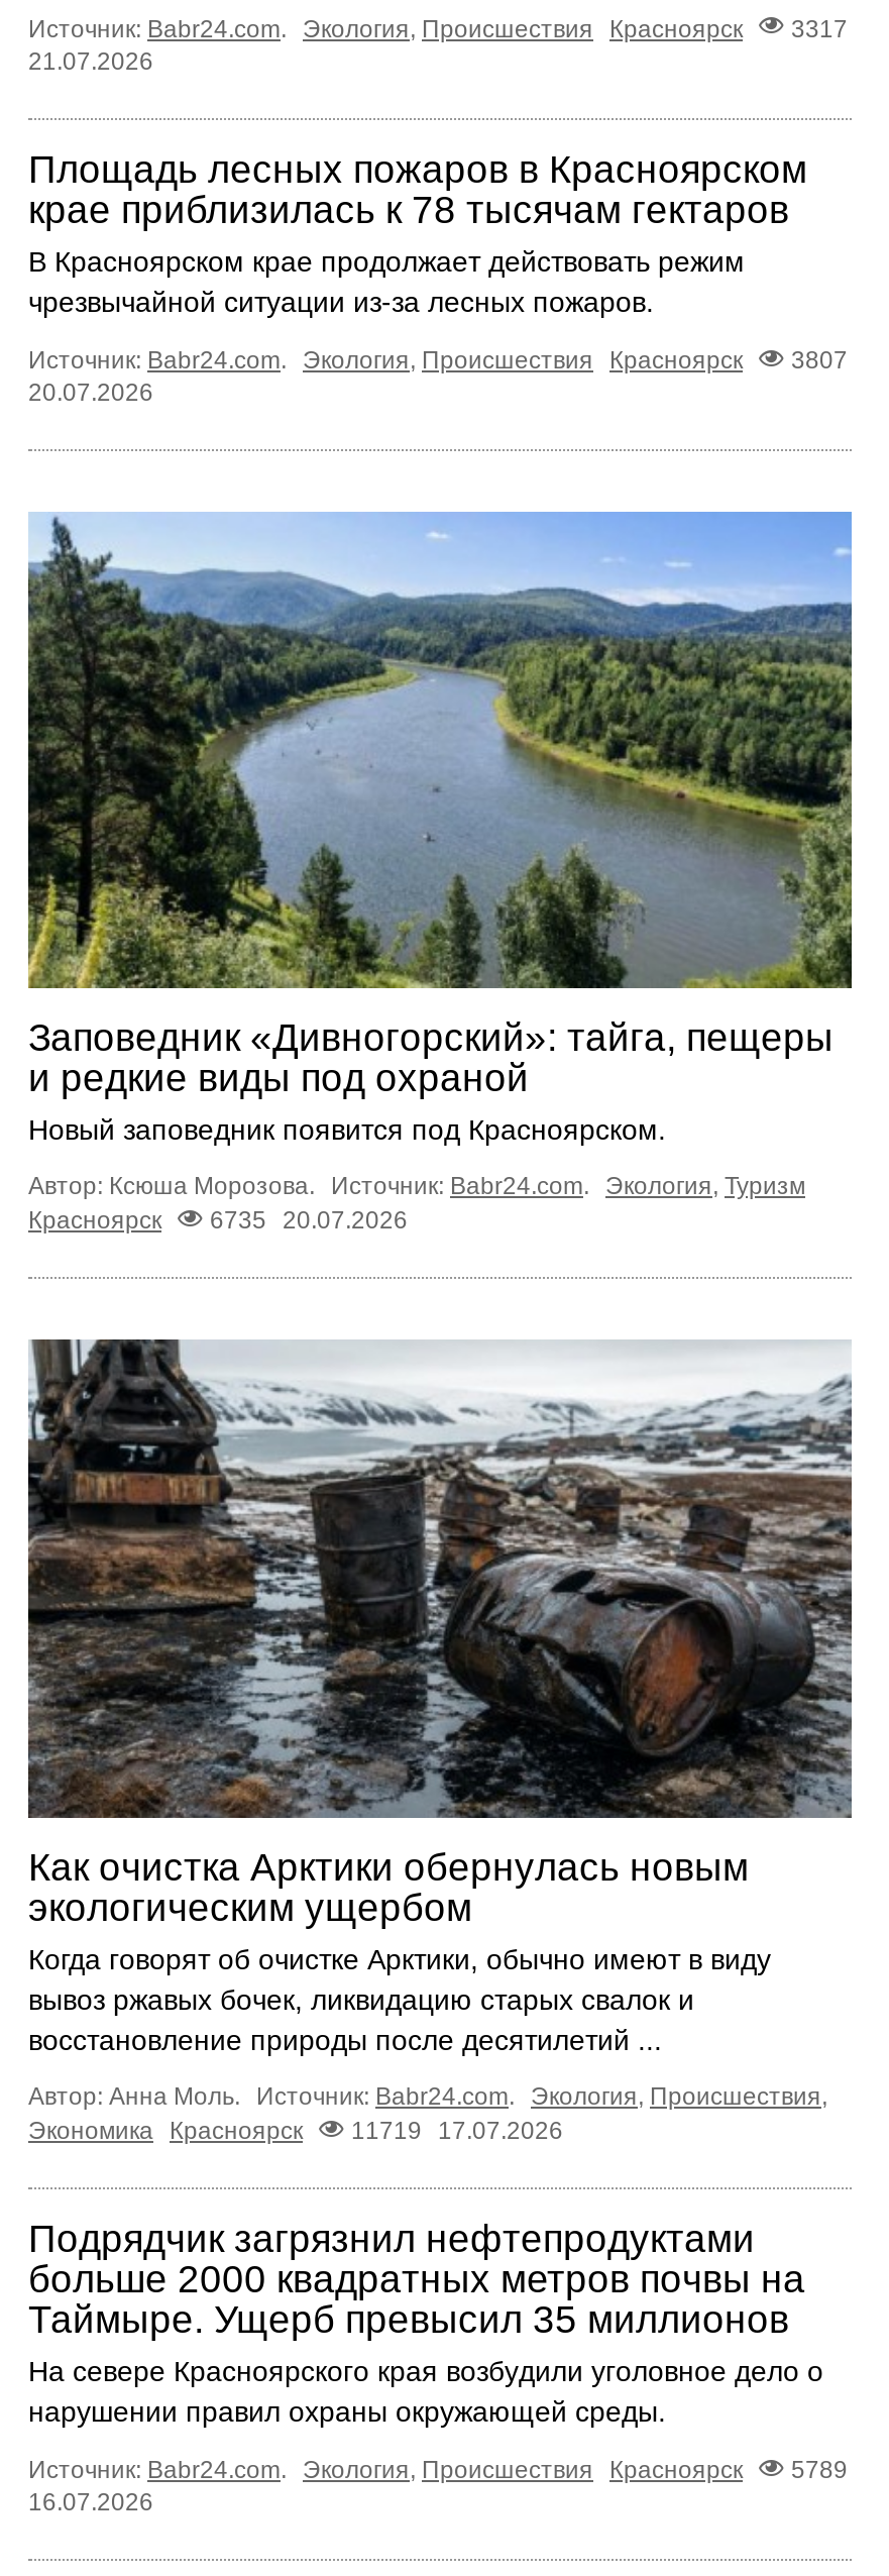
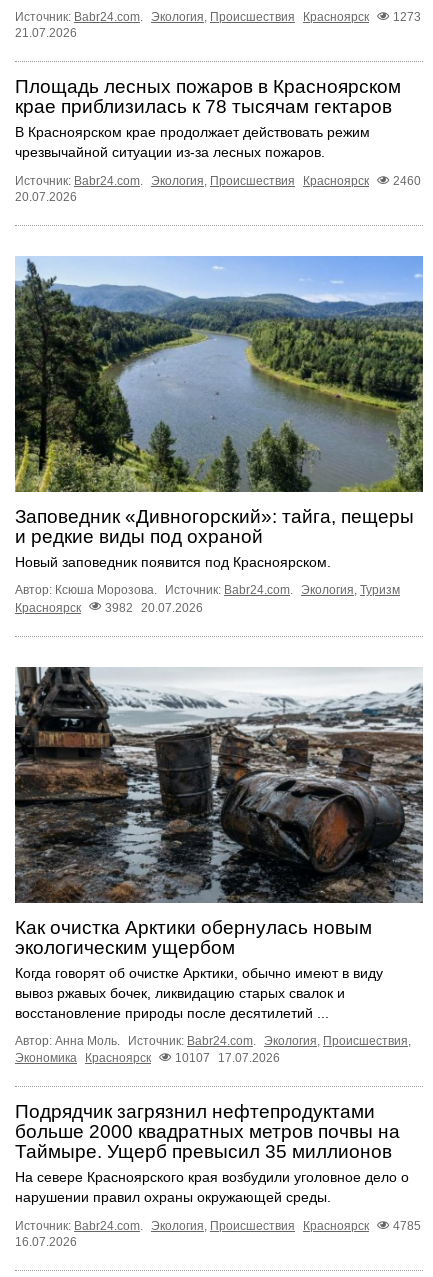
- Источник: Babr24.com. Экология, Происшествия Красноярск 3317
+ Источник: Babr24.com. Экология, Происшествия Красноярск 1273

- Источник: Babr24.com. Экология, Происшествия Красноярск 3807
+ Источник: Babr24.com. Экология, Происшествия Красноярск 2460

- Красноярск 6735 20.07.2026
+ Красноярск 3982 20.07.2026

- Экономика Красноярск 11719 17.07.2026
+ Экономика Красноярск 10107 17.07.2026

- Источник: Babr24.com. Экология, Происшествия Красноярск 5789
+ Источник: Babr24.com. Экология, Происшествия Красноярск 4785
